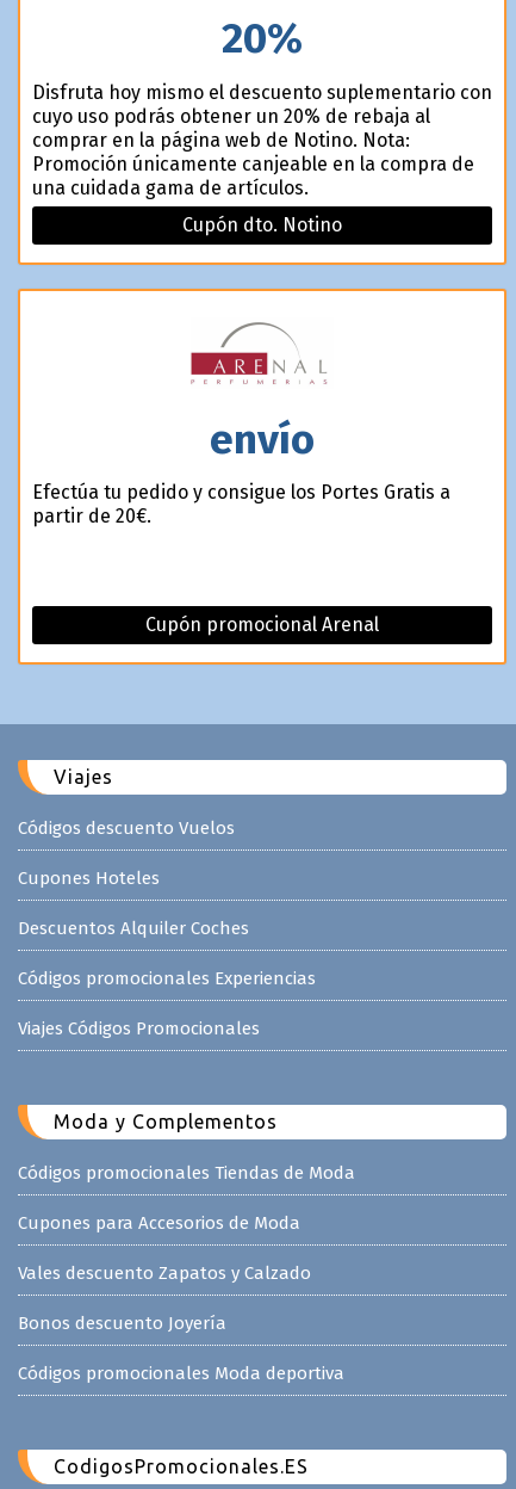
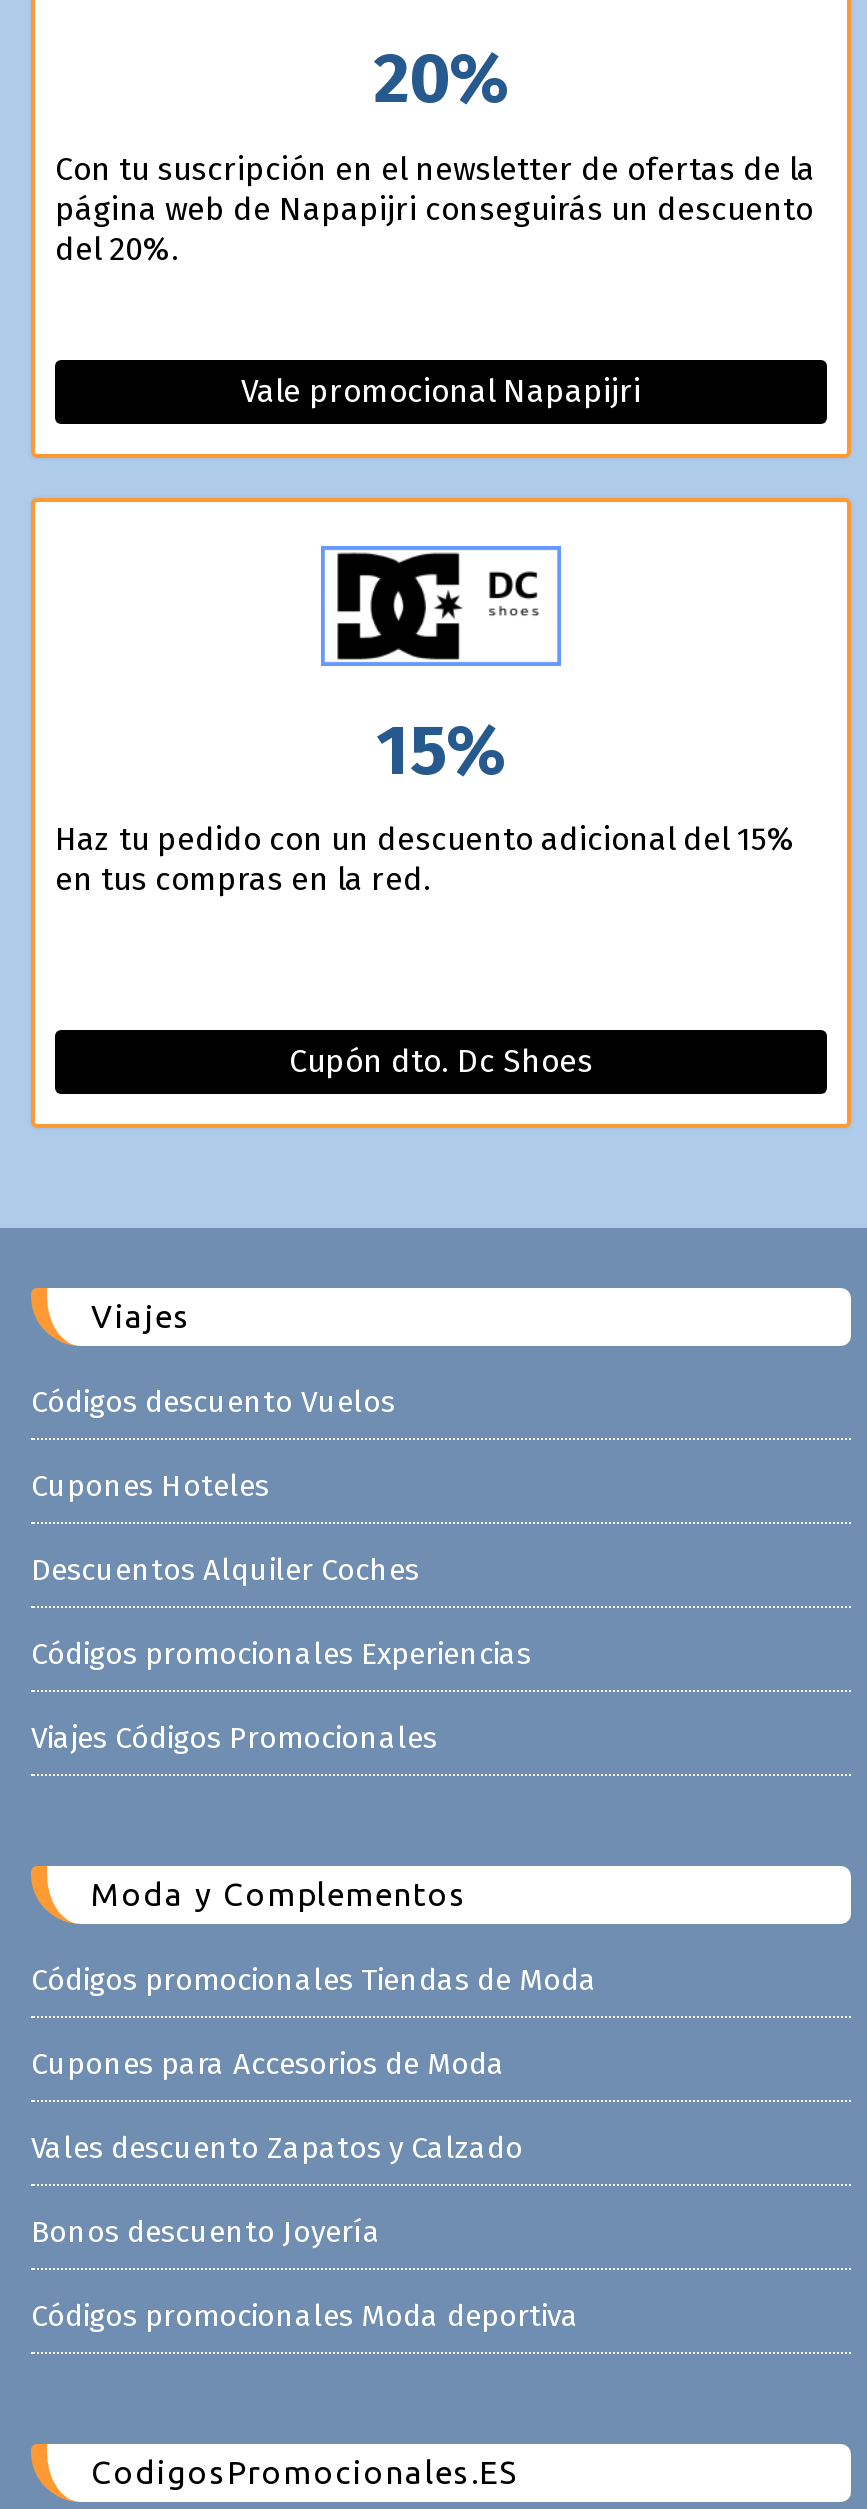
- Disfruta hoy mismo el descuento suplementario con
- cuyo uso podrás obtener un 20% de rebaja al
- comprar en la página web de Notino. Nota:
- Promoción únicamente canjeable en la compra de
- una cuidada gama de artículos.
+ Con tu suscripción en el newsletter de ofertas de la
+ página web de Napapijri conseguirás un descuento
+ del 20%.

- Cupón dto. Notino
+ Vale promocional Napapijri

- [image]
- envío
- Efectúa tu pedido y consigue los Portes Gratis a
- partir de 20€.
+ [image]
+ 15%
+ Haz tu pedido con un descuento adicional del 15%
+ en tus compras en la red.

- Cupón promocional Arenal
+ Cupón dto. Dc Shoes
